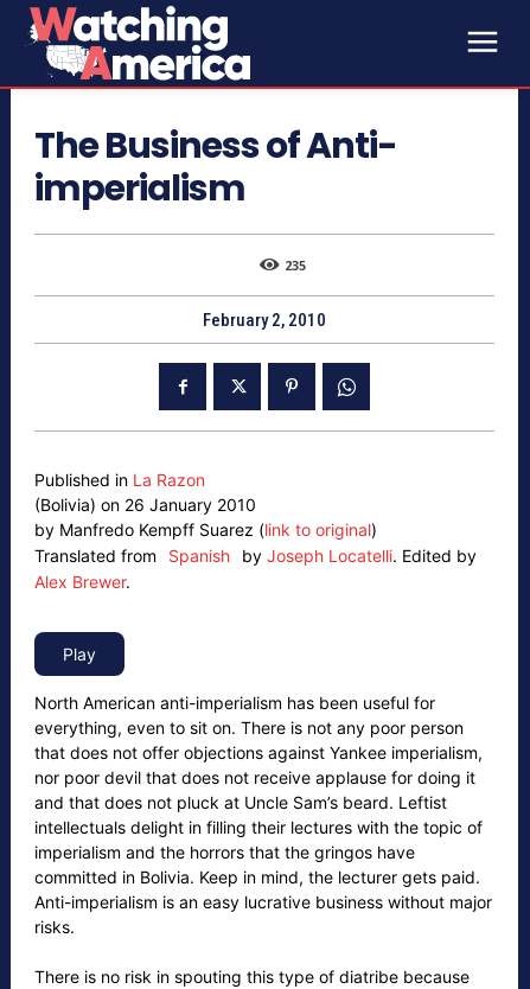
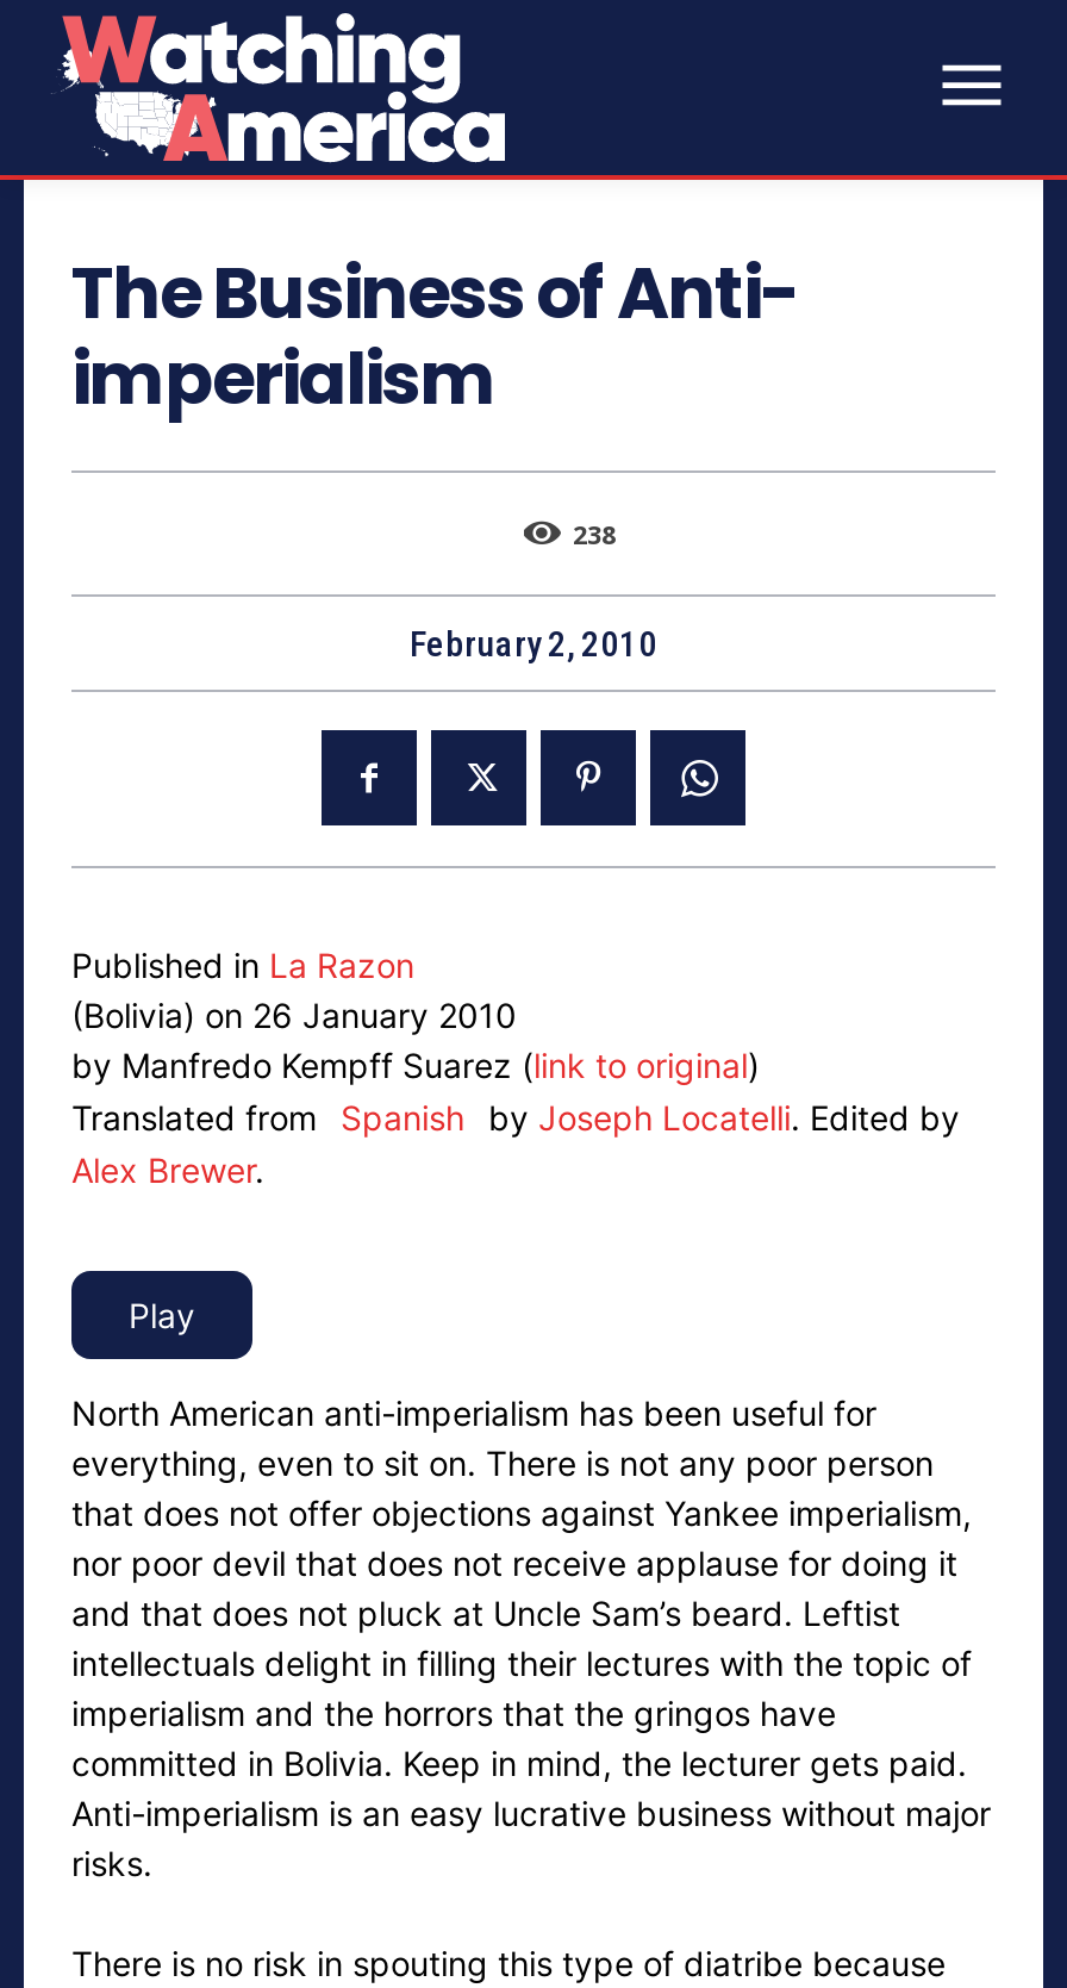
- 235
+ 238
